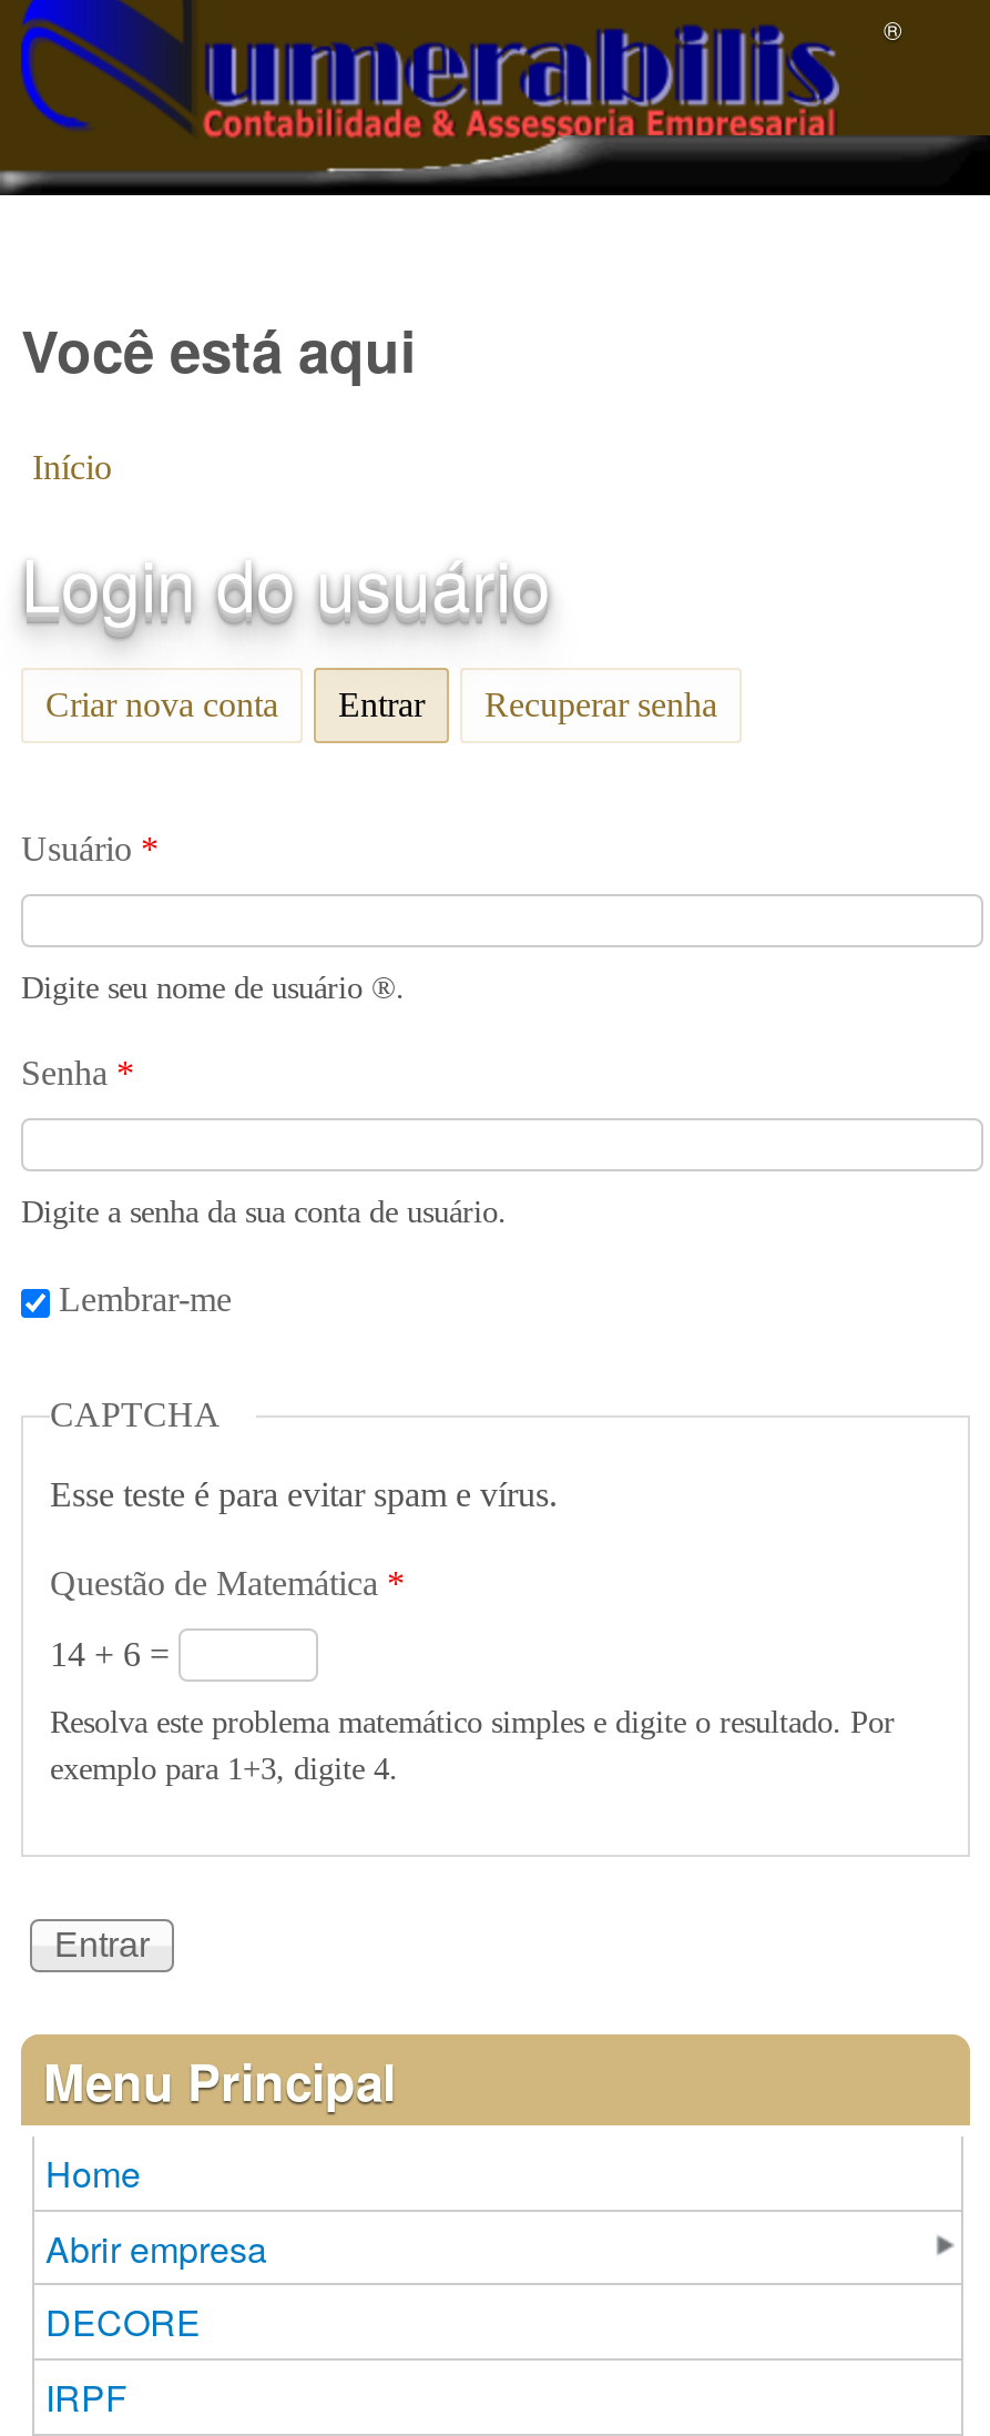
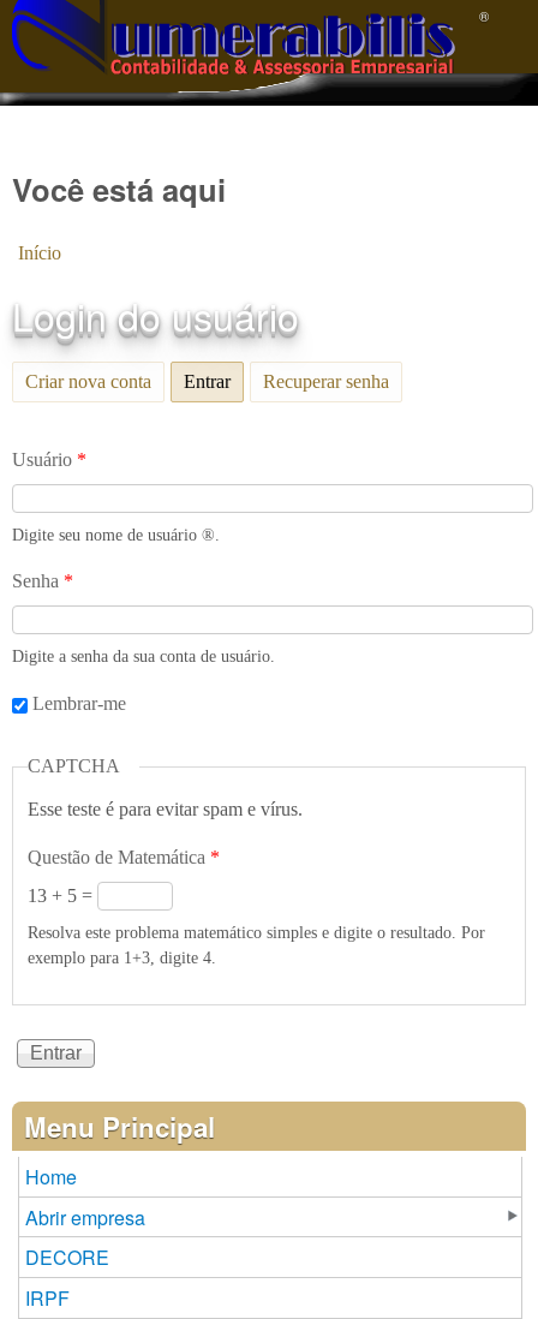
- 14 + 6 =
+ 13 + 5 =
